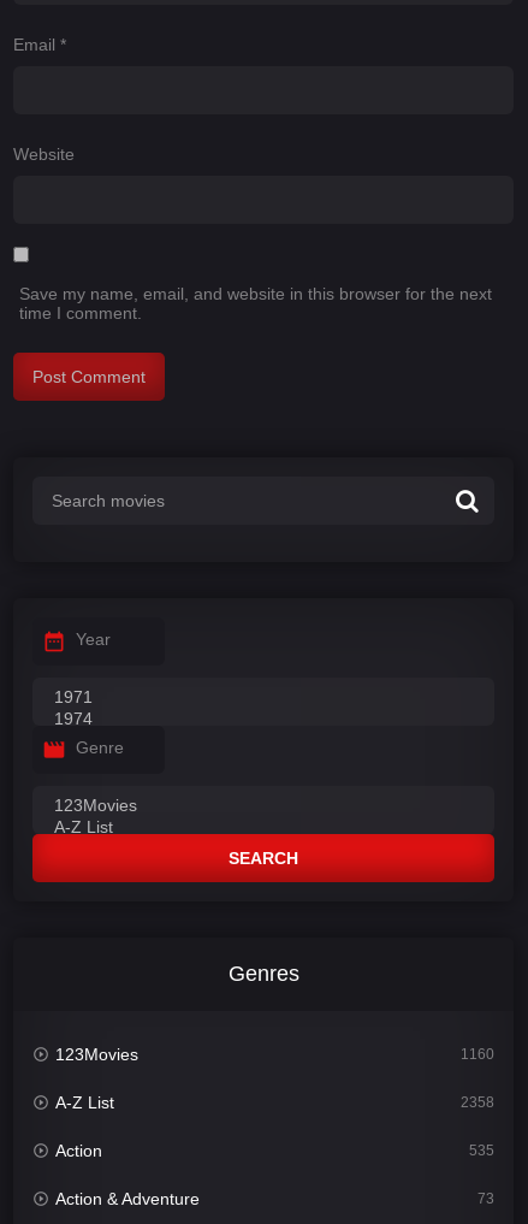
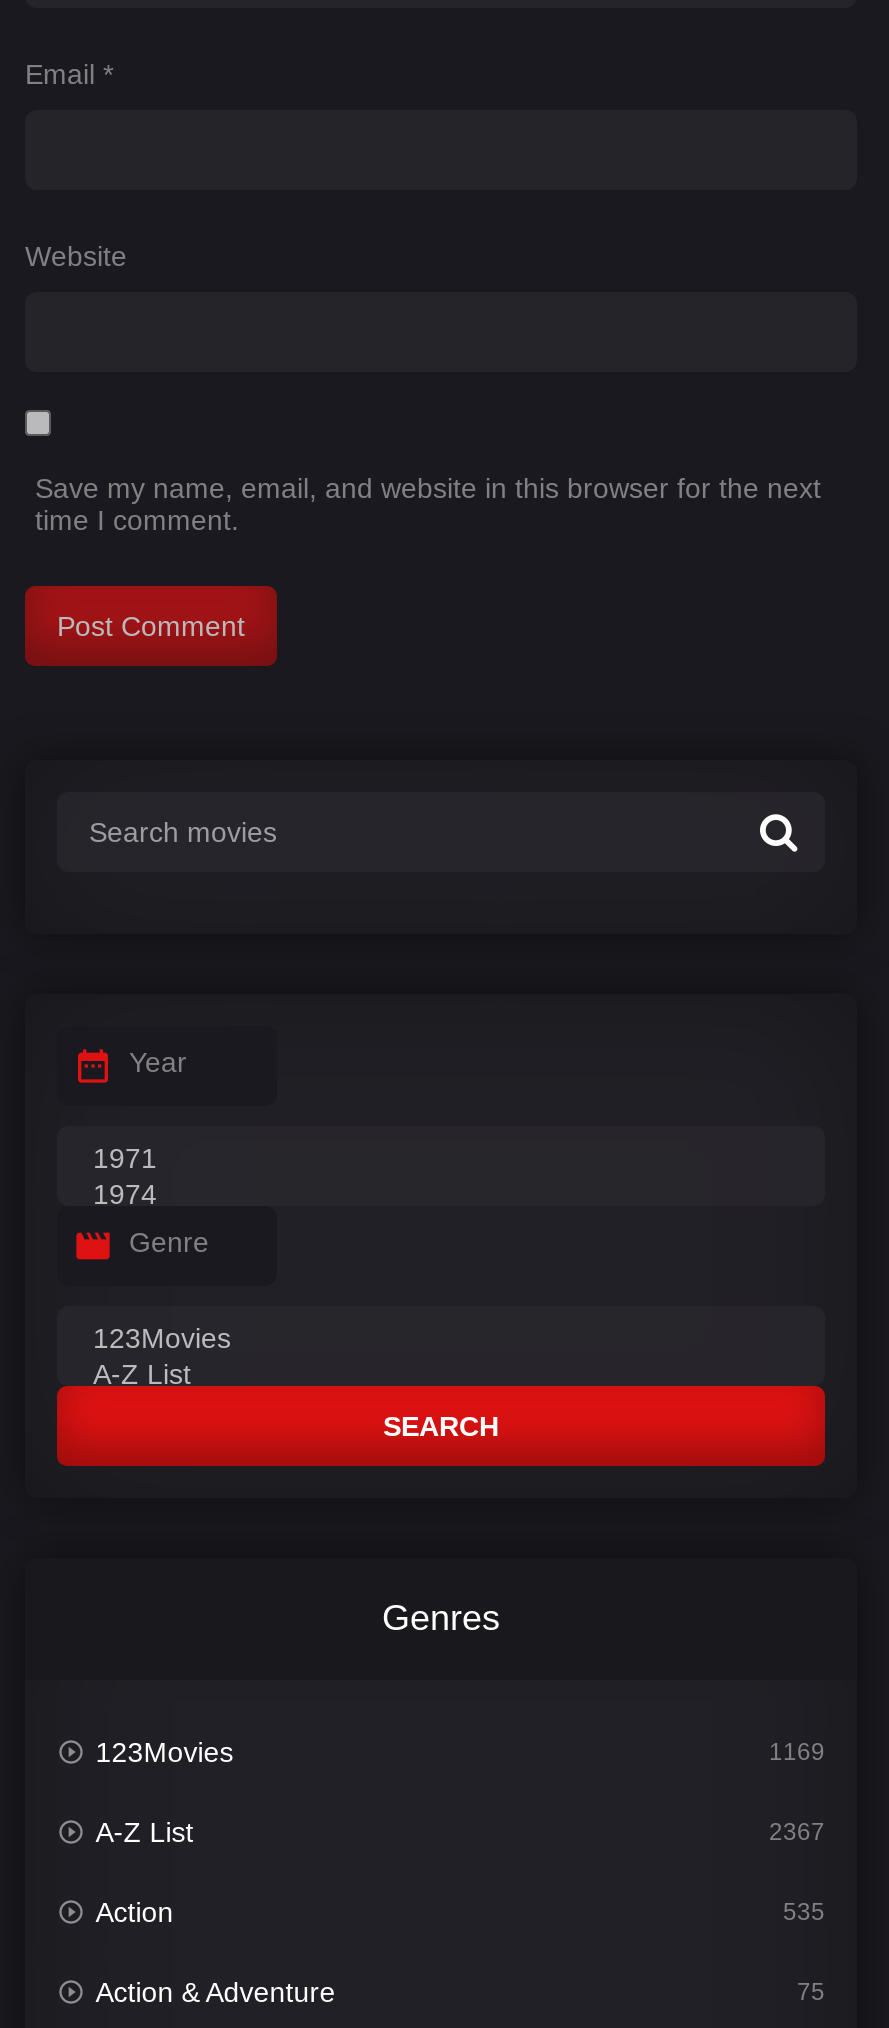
- 1160
+ 1169

- 2358
+ 2367

- 73
+ 75
